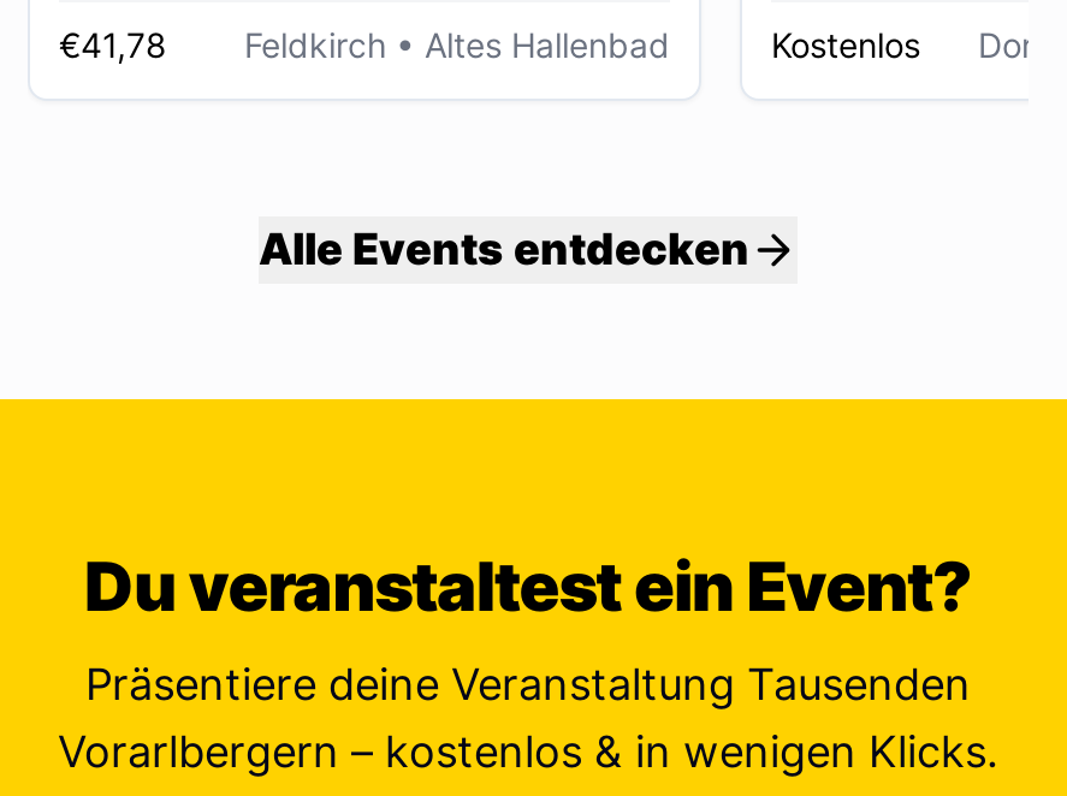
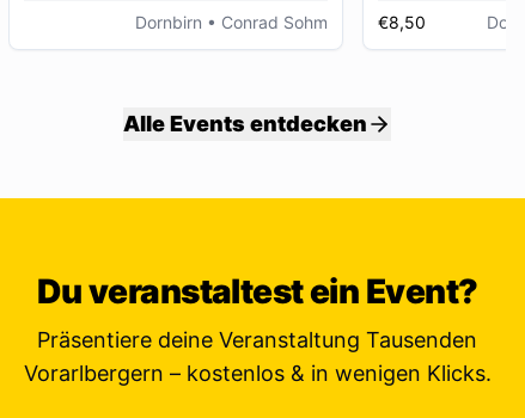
- €41,78
- Feldkirch • Altes Hallenbad
+ Dornbirn • Conrad Sohm

- Kostenlos
+ €8,50
